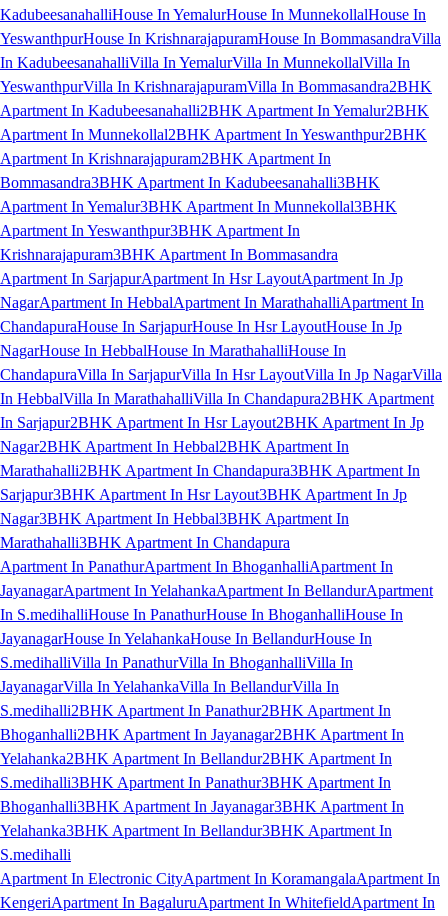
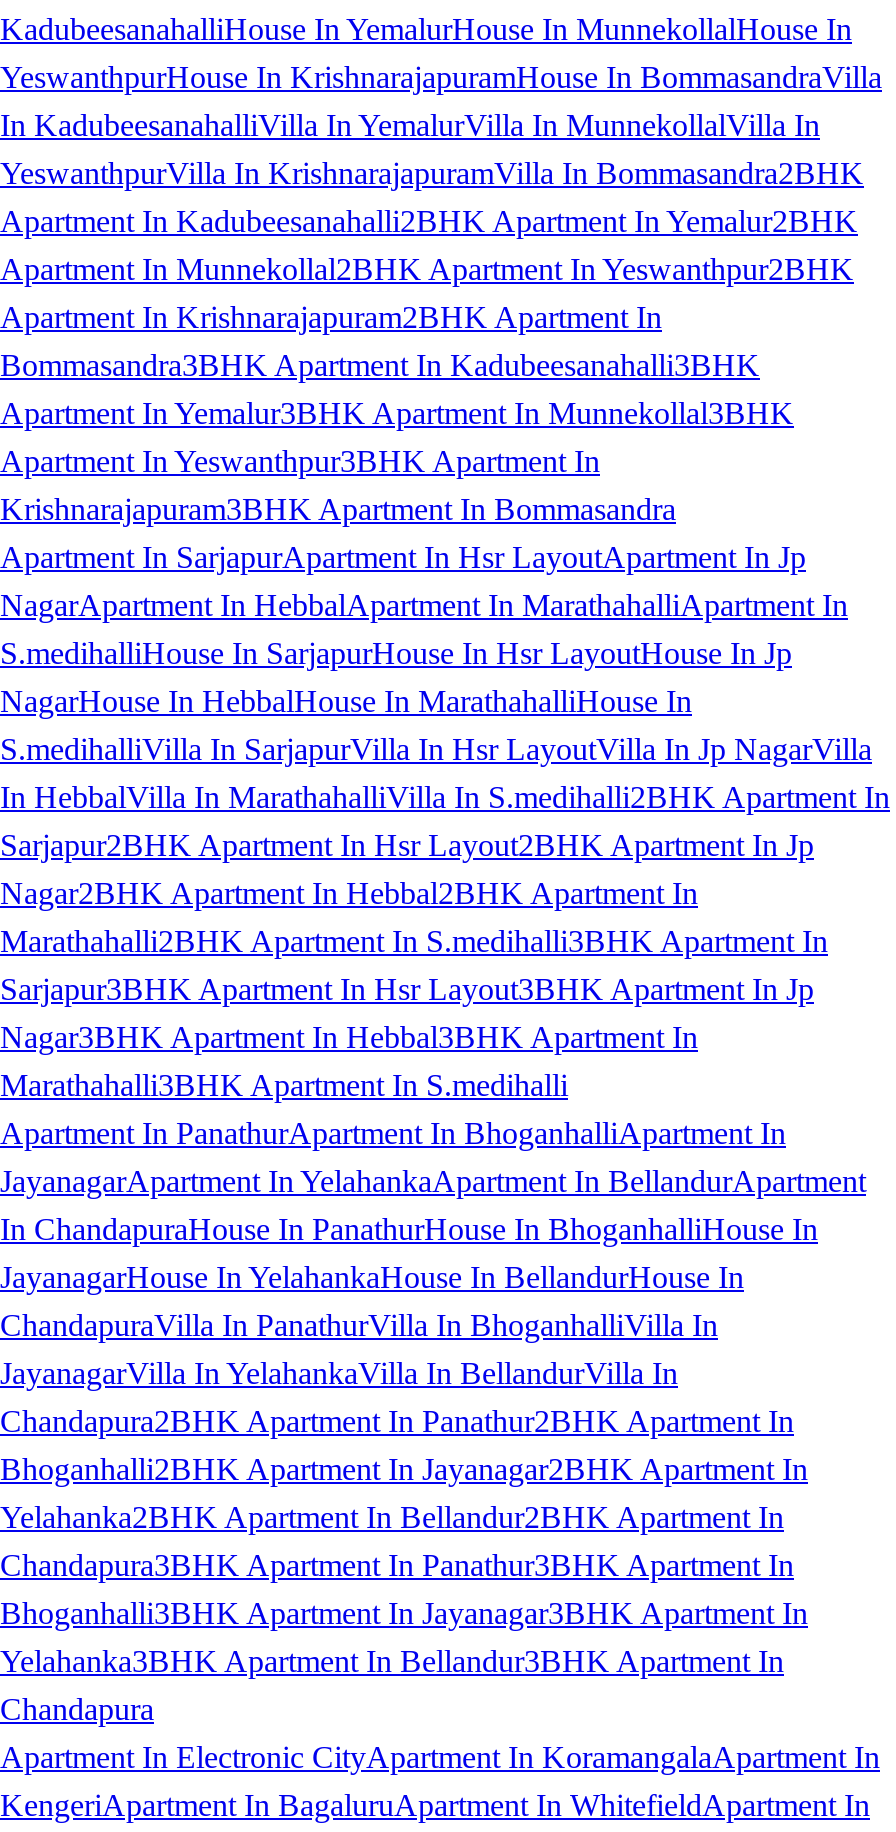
- ChandapuraHouse In SarjapurHouse In Hsr LayoutHouse In Jp
+ S.medihalliHouse In SarjapurHouse In Hsr LayoutHouse In Jp

- ChandapuraVilla In SarjapurVilla In Hsr LayoutVilla In Jp NagarVilla
- In HebbalVilla In MarathahalliVilla In Chandapura2BHK Apartment
- In Sarjapur2BHK Apartment In Hsr Layout2BHK Apartment In Jp
+ S.medihalliVilla In SarjapurVilla In Hsr LayoutVilla In Jp NagarVilla
+ In HebbalVilla In MarathahalliVilla In S.medihalli2BHK Apartment In
+ Sarjapur2BHK Apartment In Hsr Layout2BHK Apartment In Jp

- Marathahalli2BHK Apartment In Chandapura3BHK Apartment In
+ Marathahalli2BHK Apartment In S.medihalli3BHK Apartment In

- Marathahalli3BHK Apartment In Chandapura
+ Marathahalli3BHK Apartment In S.medihalli

- In S.medihalliHouse In PanathurHouse In BhoganhalliHouse In
+ In ChandapuraHouse In PanathurHouse In BhoganhalliHouse In

- S.medihalliVilla In PanathurVilla In BhoganhalliVilla In
+ ChandapuraVilla In PanathurVilla In BhoganhalliVilla In

- S.medihalli2BHK Apartment In Panathur2BHK Apartment In
+ Chandapura2BHK Apartment In Panathur2BHK Apartment In

- S.medihalli3BHK Apartment In Panathur3BHK Apartment In
+ Chandapura3BHK Apartment In Panathur3BHK Apartment In

- S.medihalli
+ Chandapura
